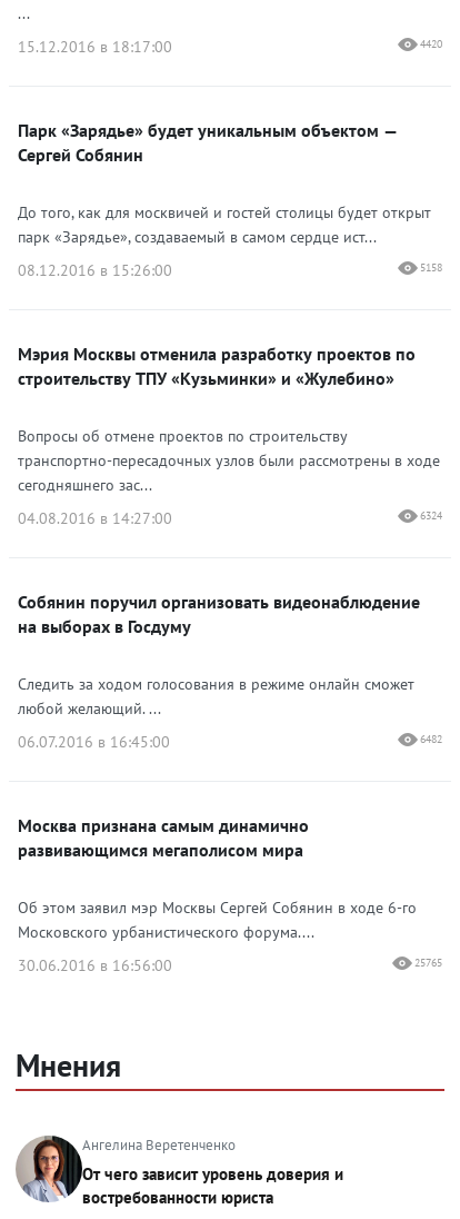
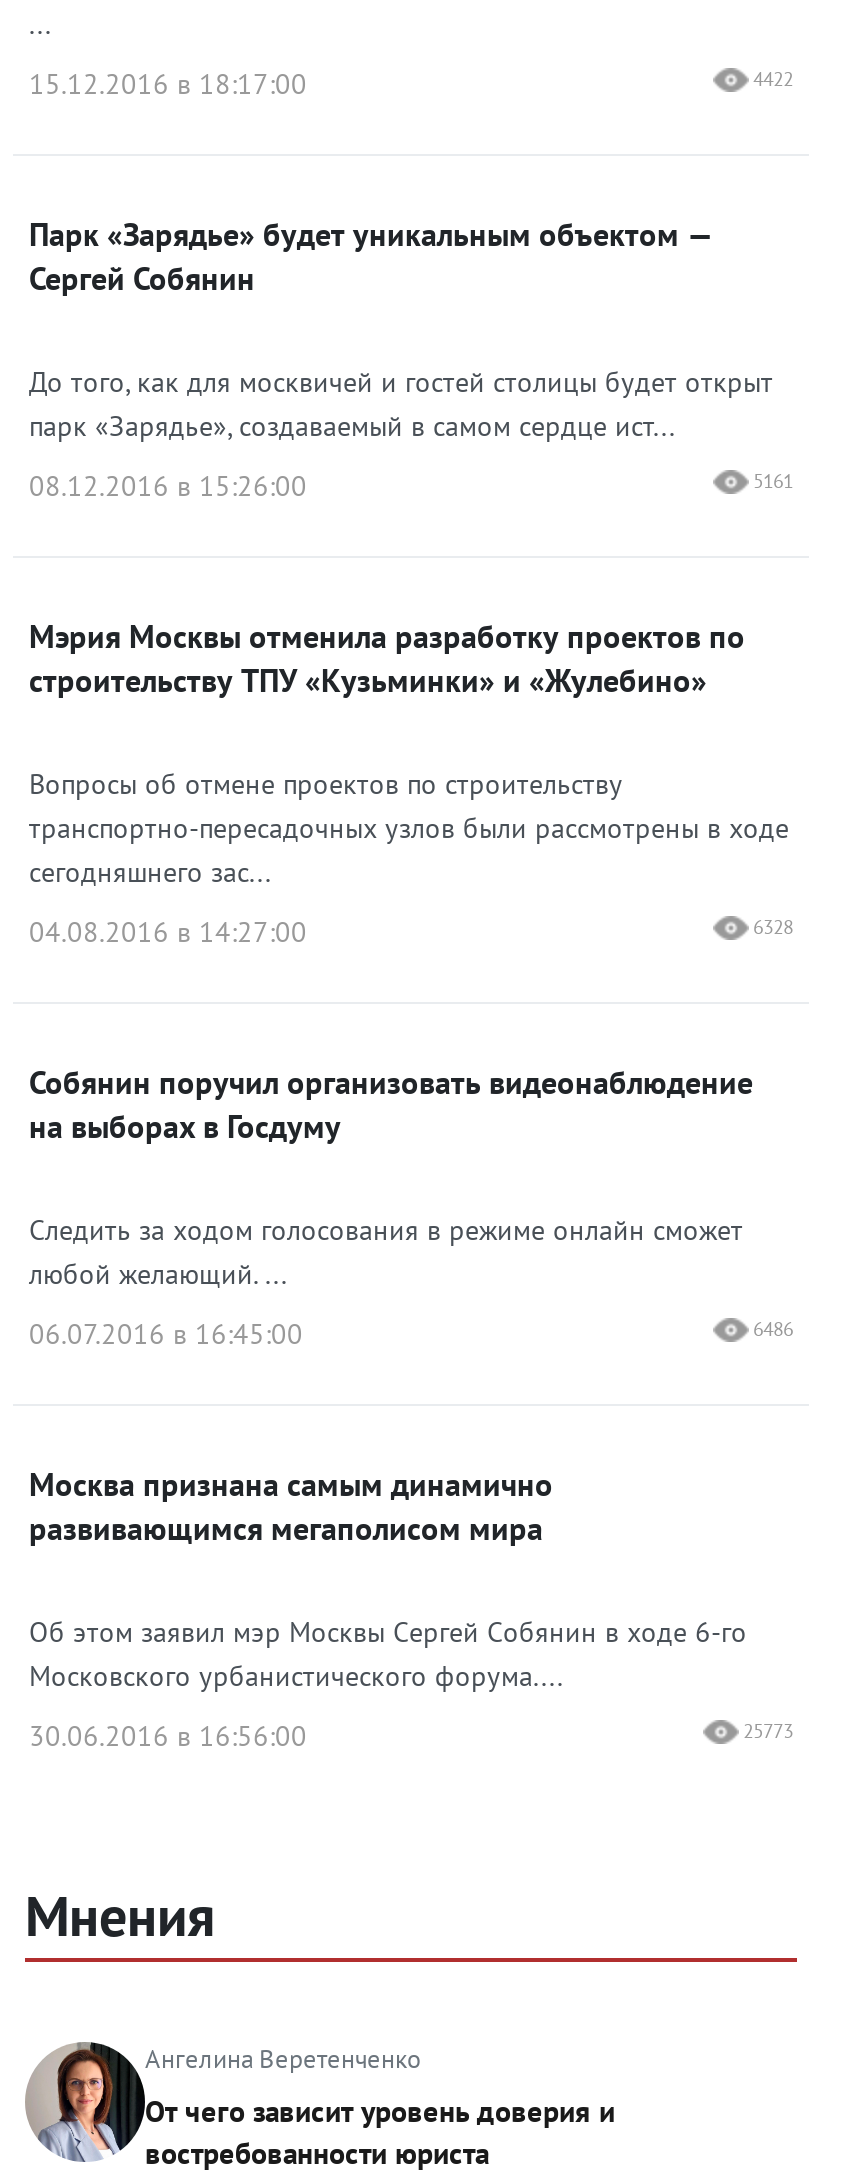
- 4420
+ 4422

- 5158
+ 5161

- 6324
+ 6328

- 6482
+ 6486

- 25765
+ 25773
